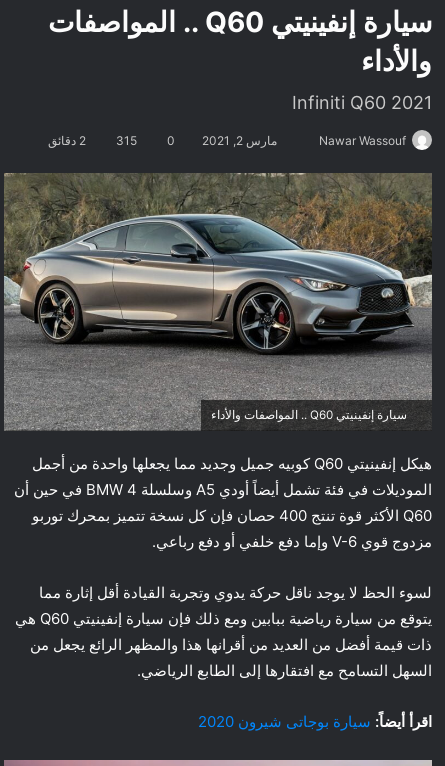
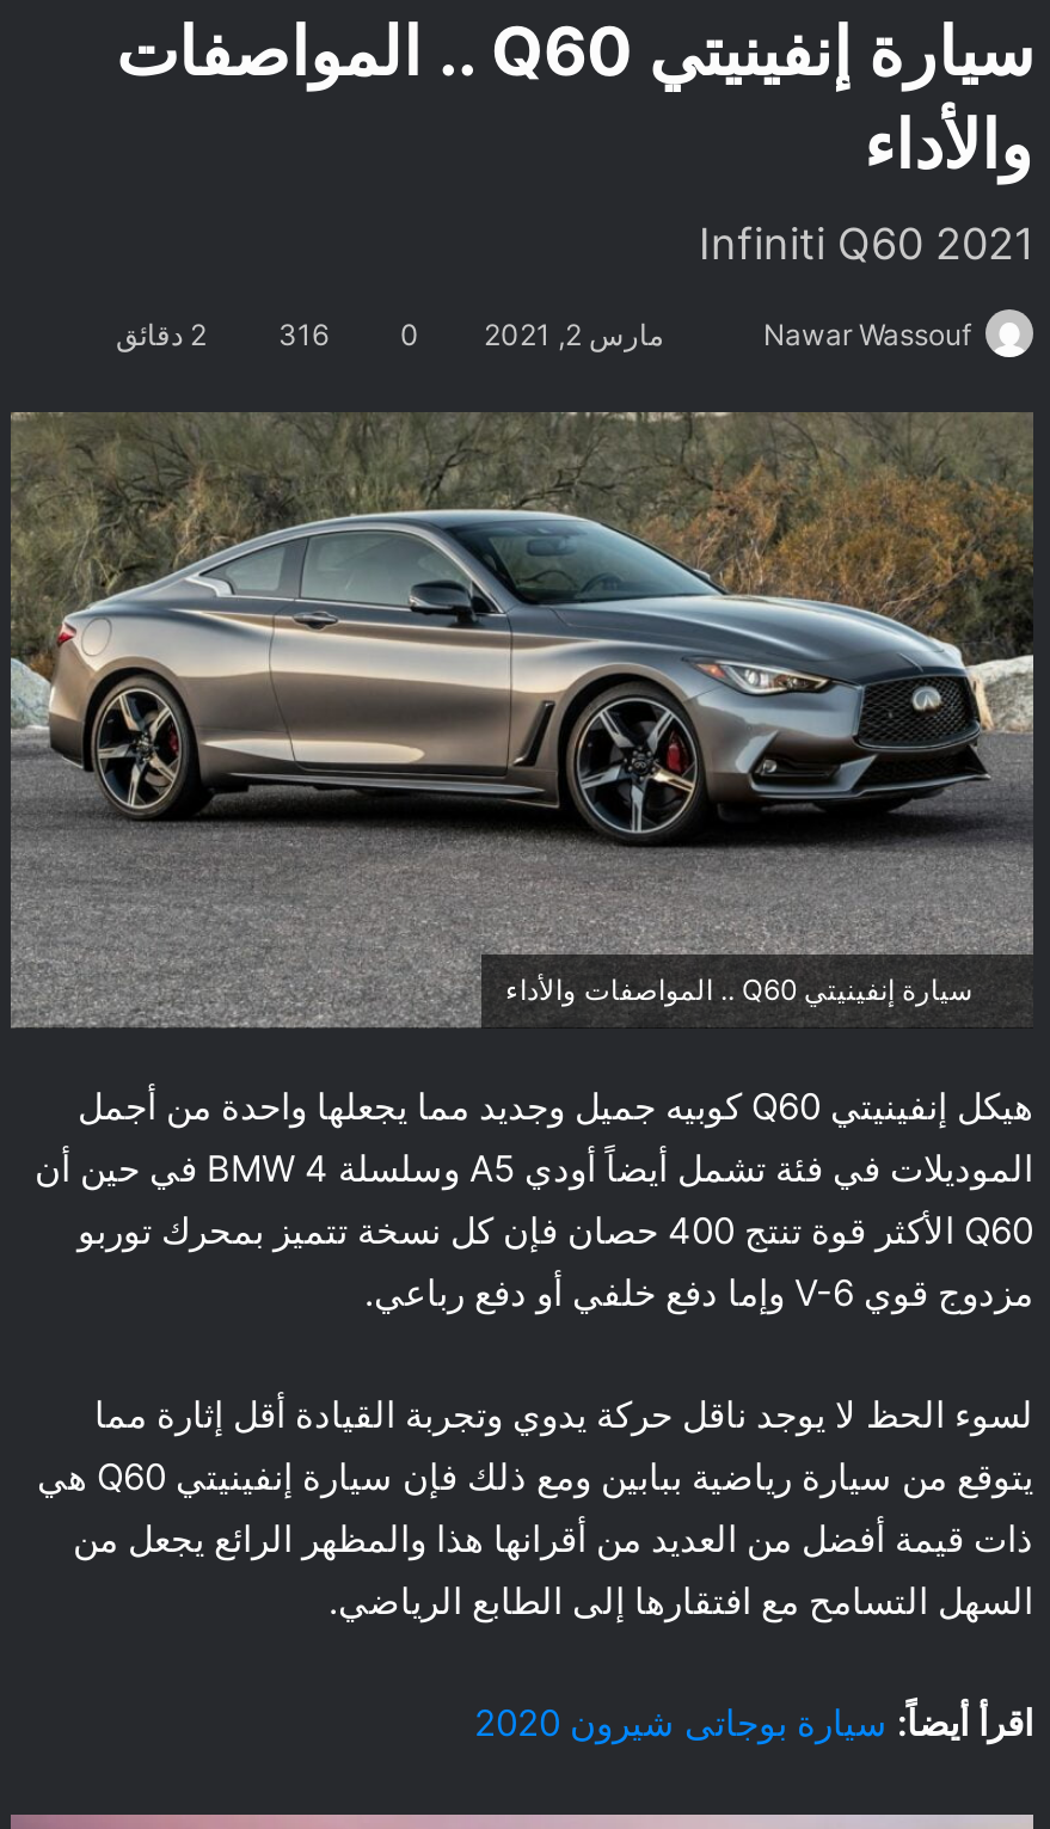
- 315
+ 316
